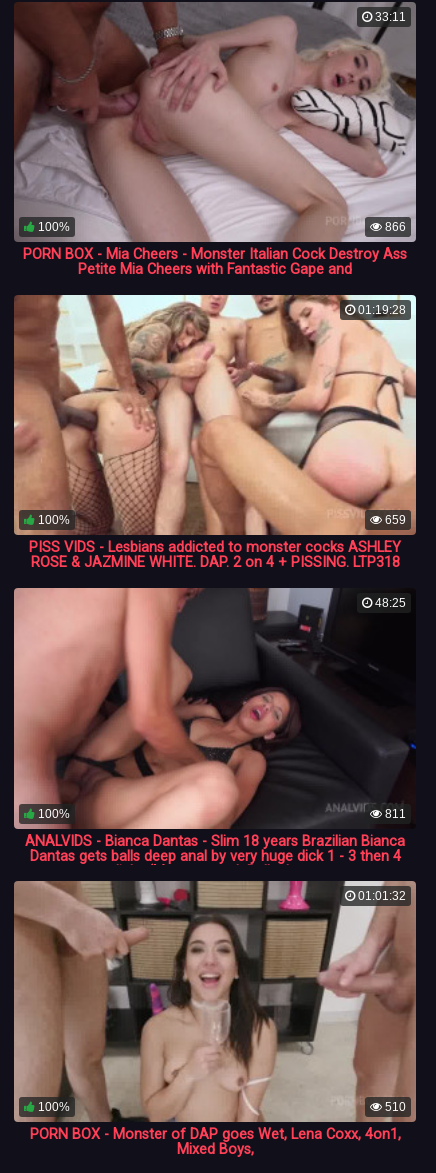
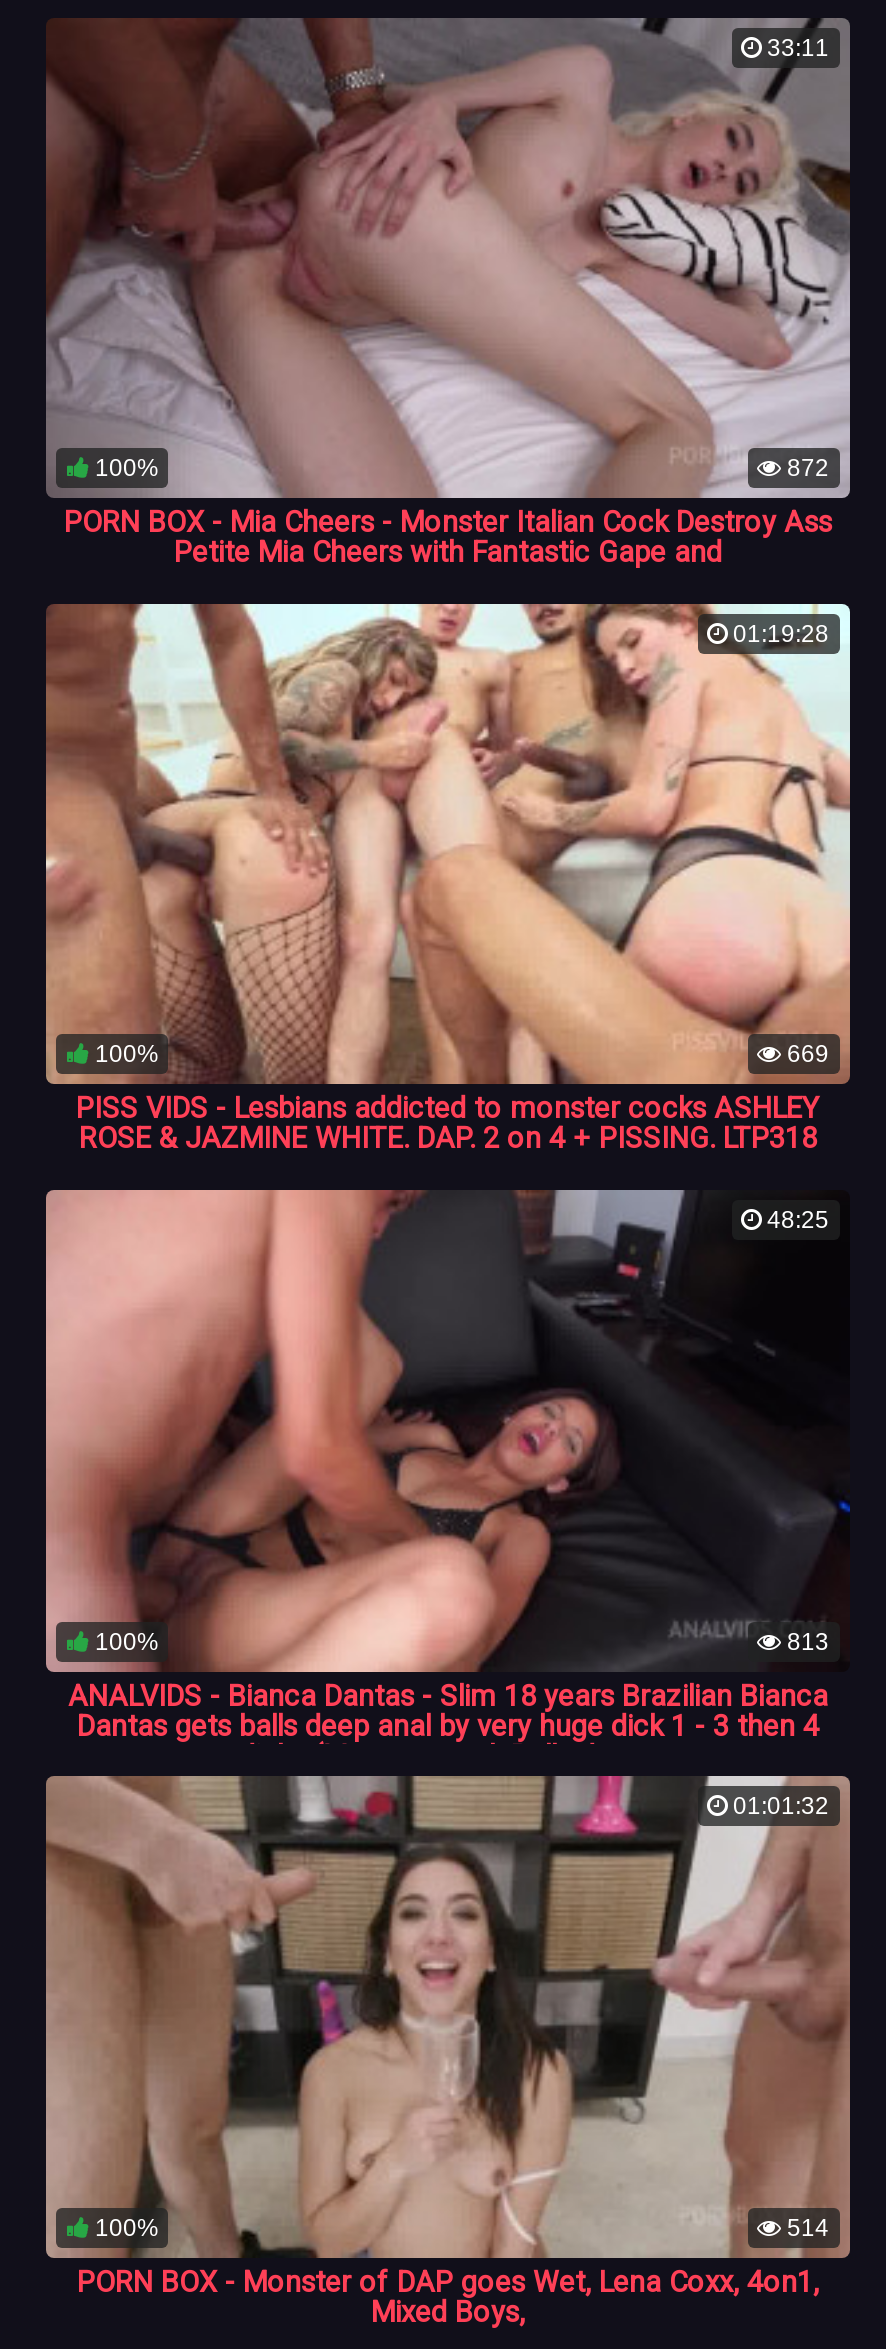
- 866
+ 872

- 659
+ 669

- 811
+ 813

- 510
+ 514
